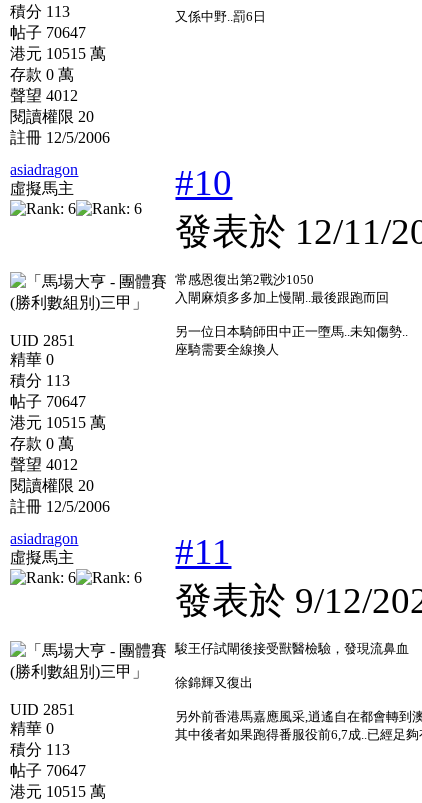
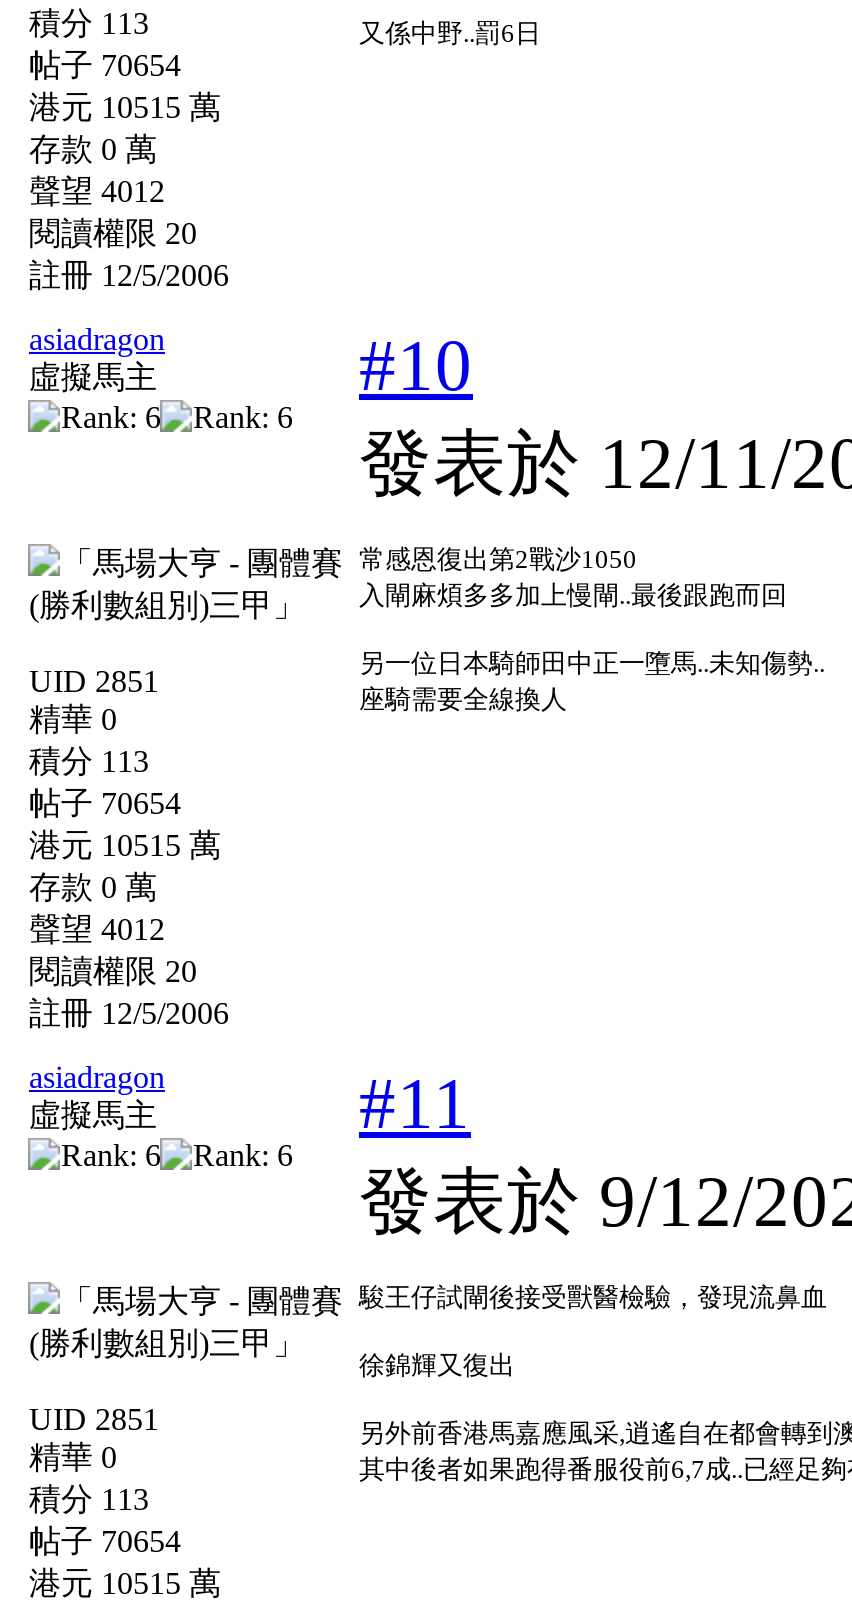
- 帖子 70647
+ 帖子 70654

- 帖子 70647
+ 帖子 70654

- 帖子 70647
+ 帖子 70654
